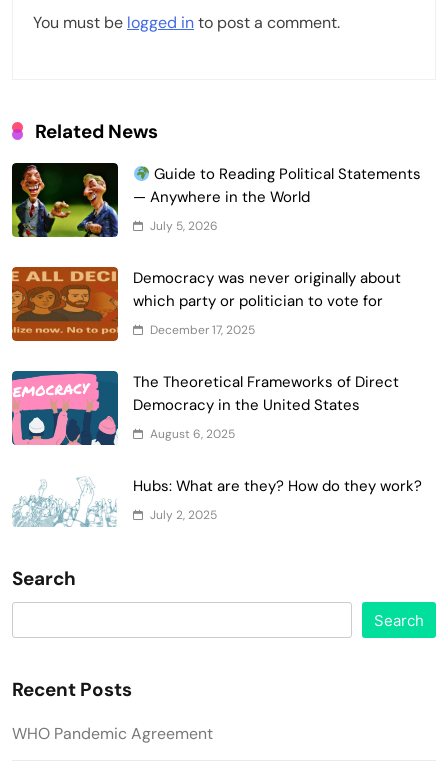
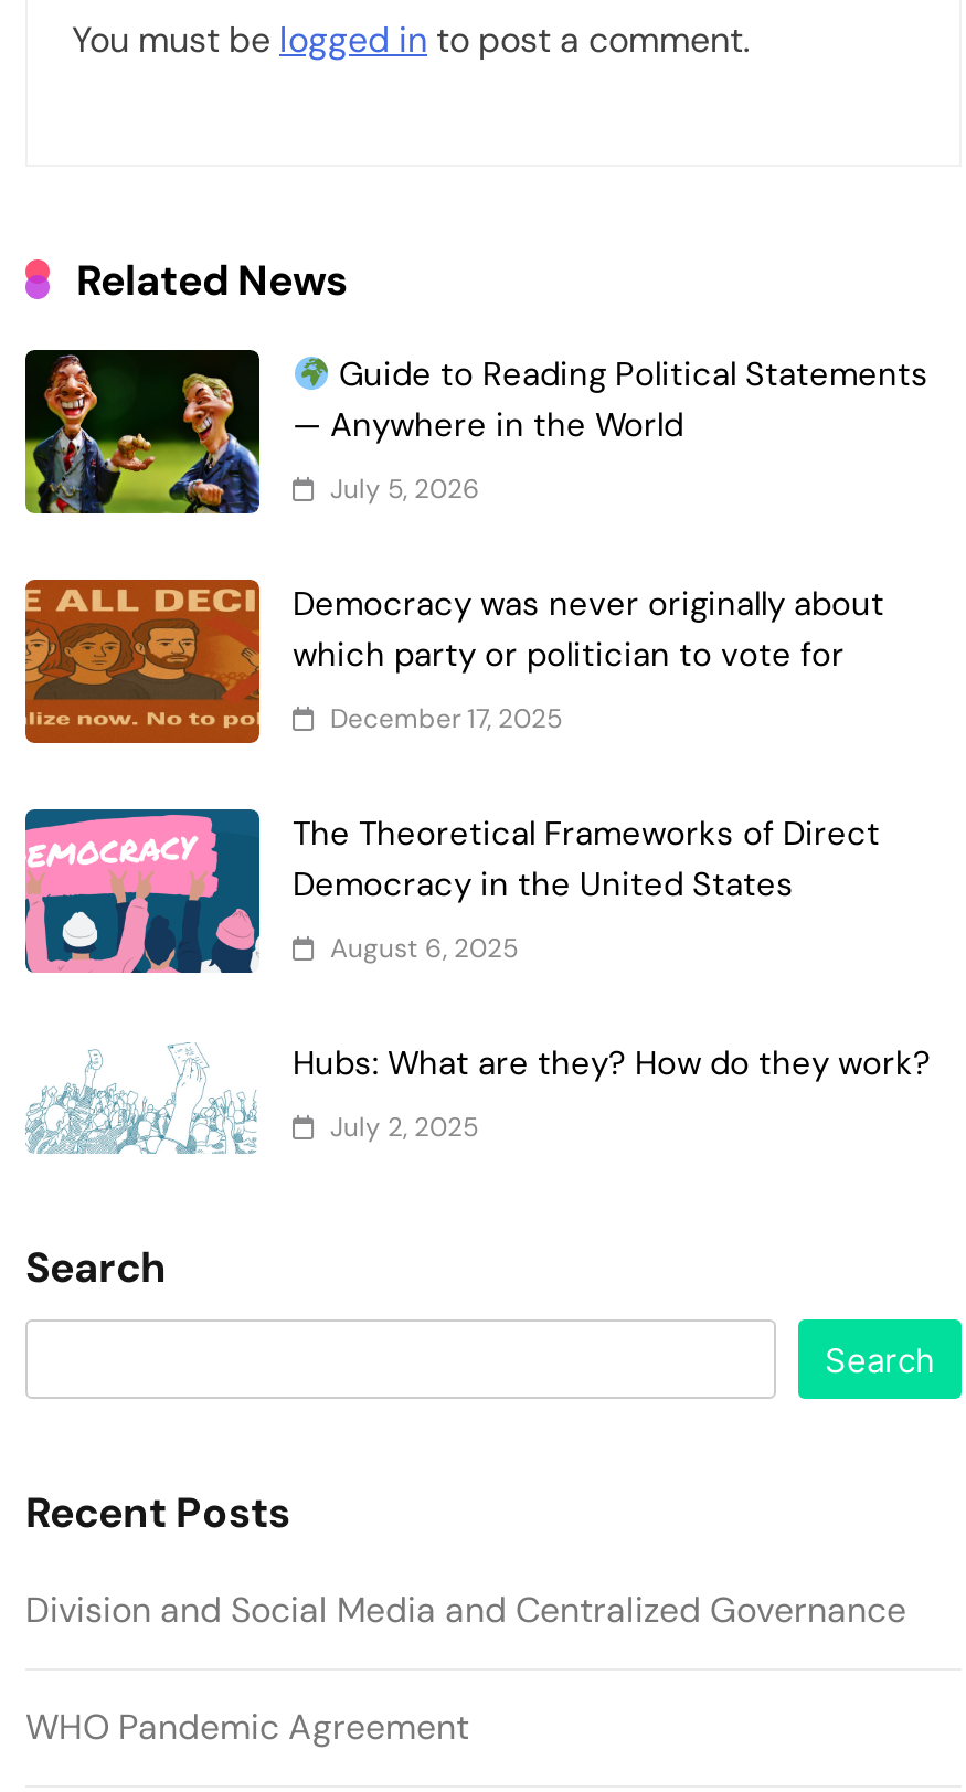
+ Division and Social Media and Centralized Governance
